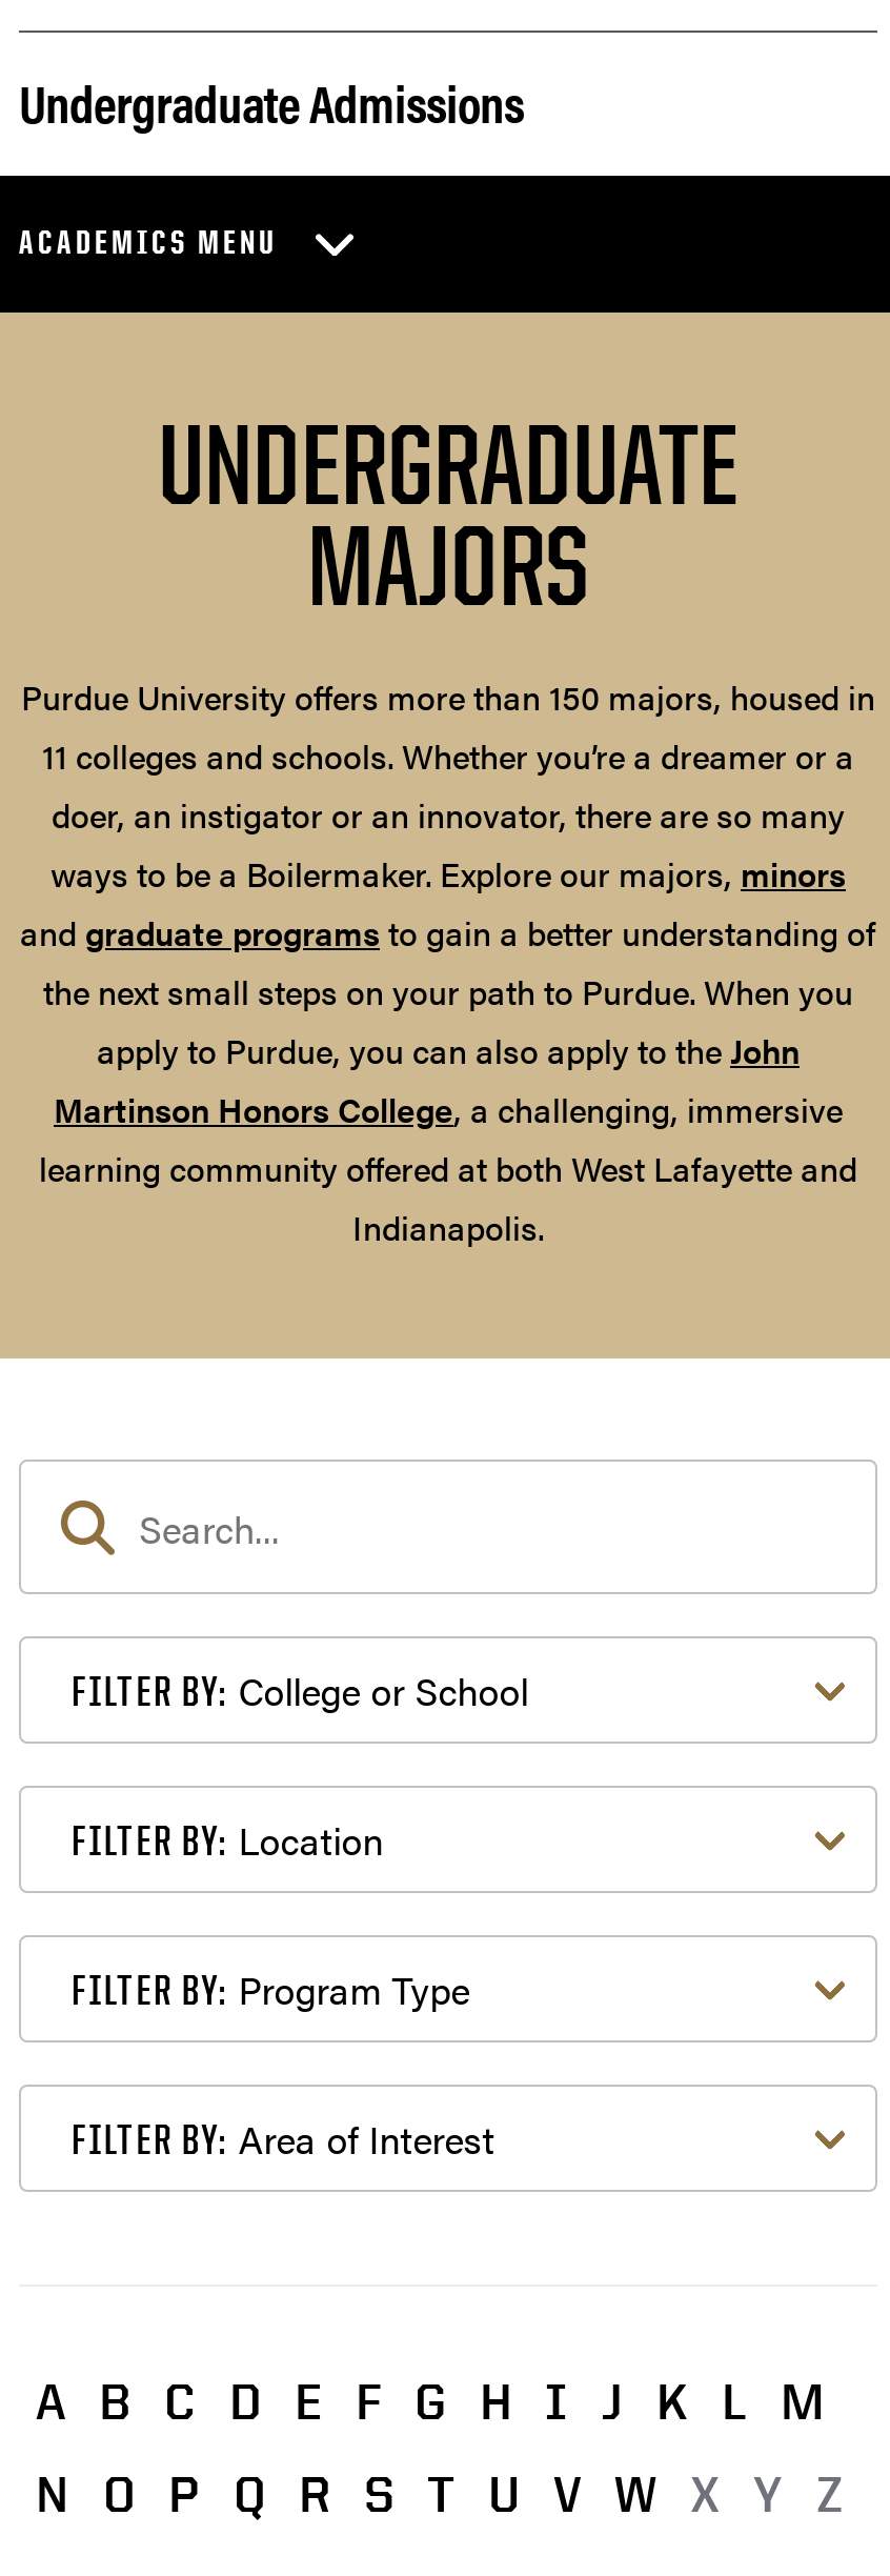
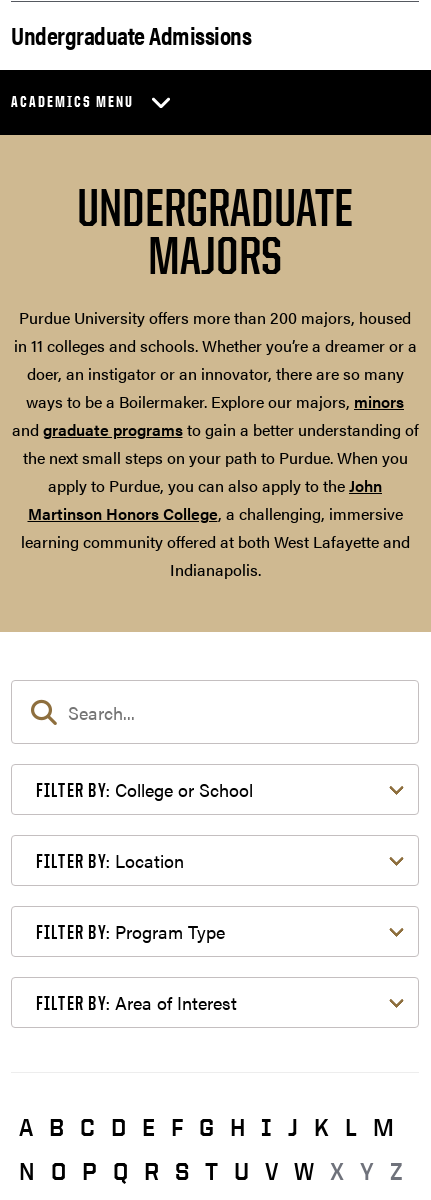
- Purdue University offers more than 150 majors, housed in
- 11 colleges and schools. Whether you’re a dreamer or a
+ Purdue University offers more than 200 majors, housed
+ in 11 colleges and schools. Whether you’re a dreamer or a
